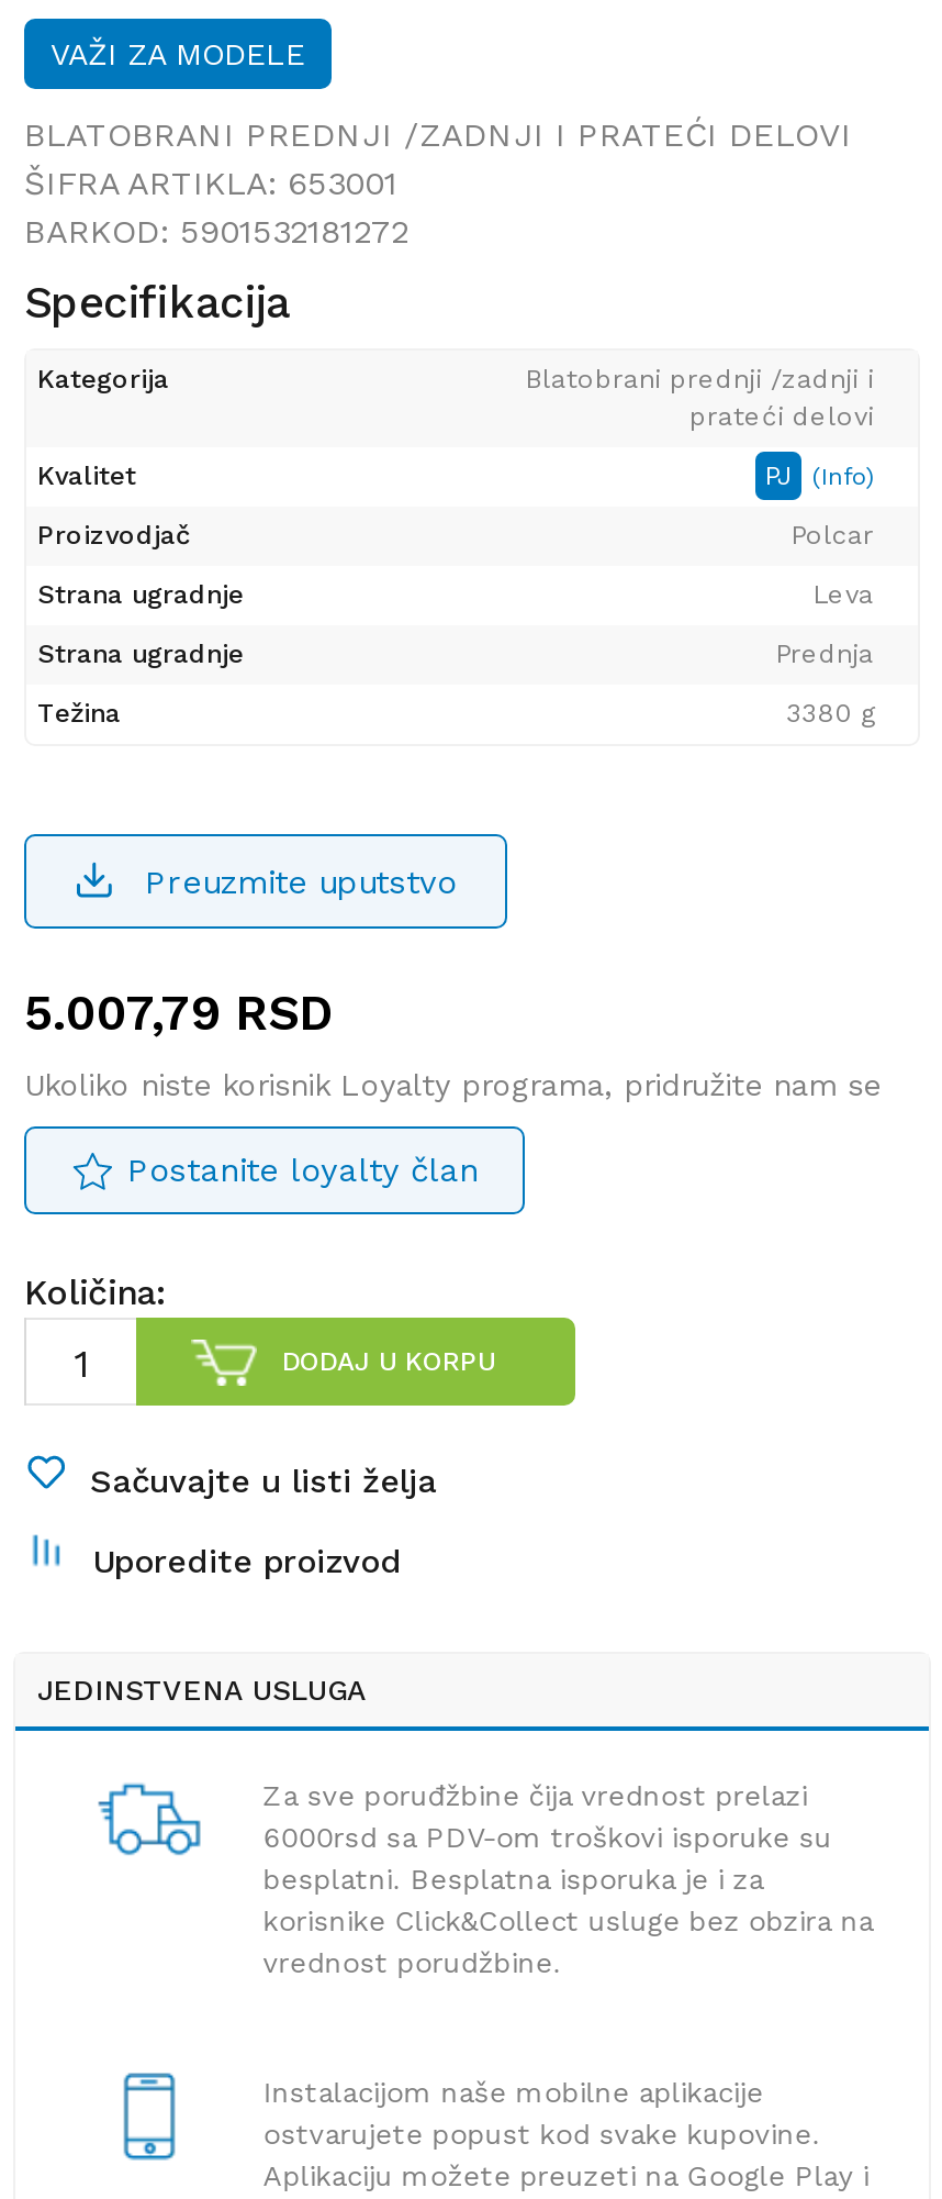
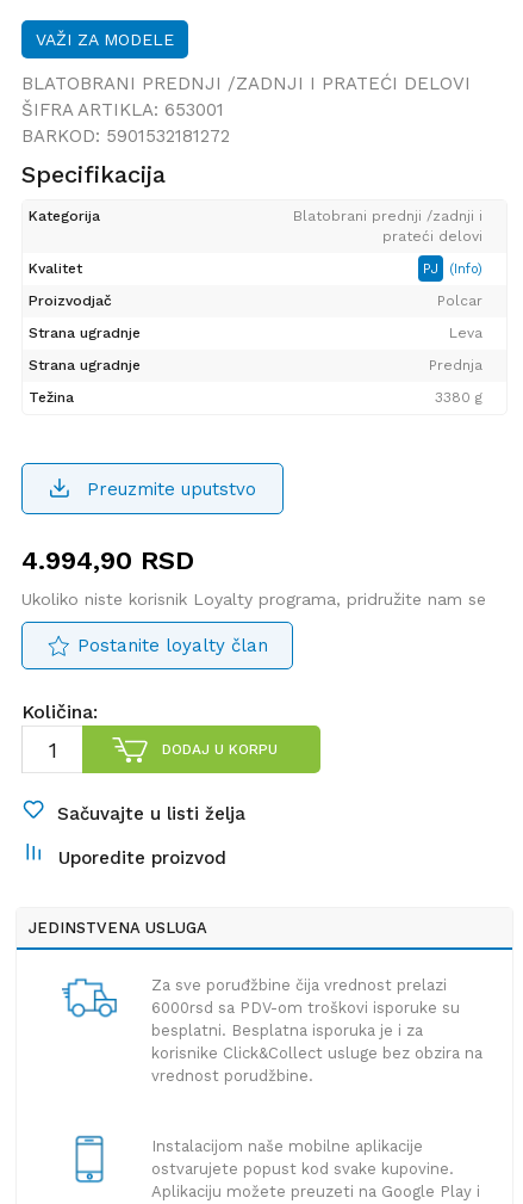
- 5.007,79 RSD
+ 4.994,90 RSD
